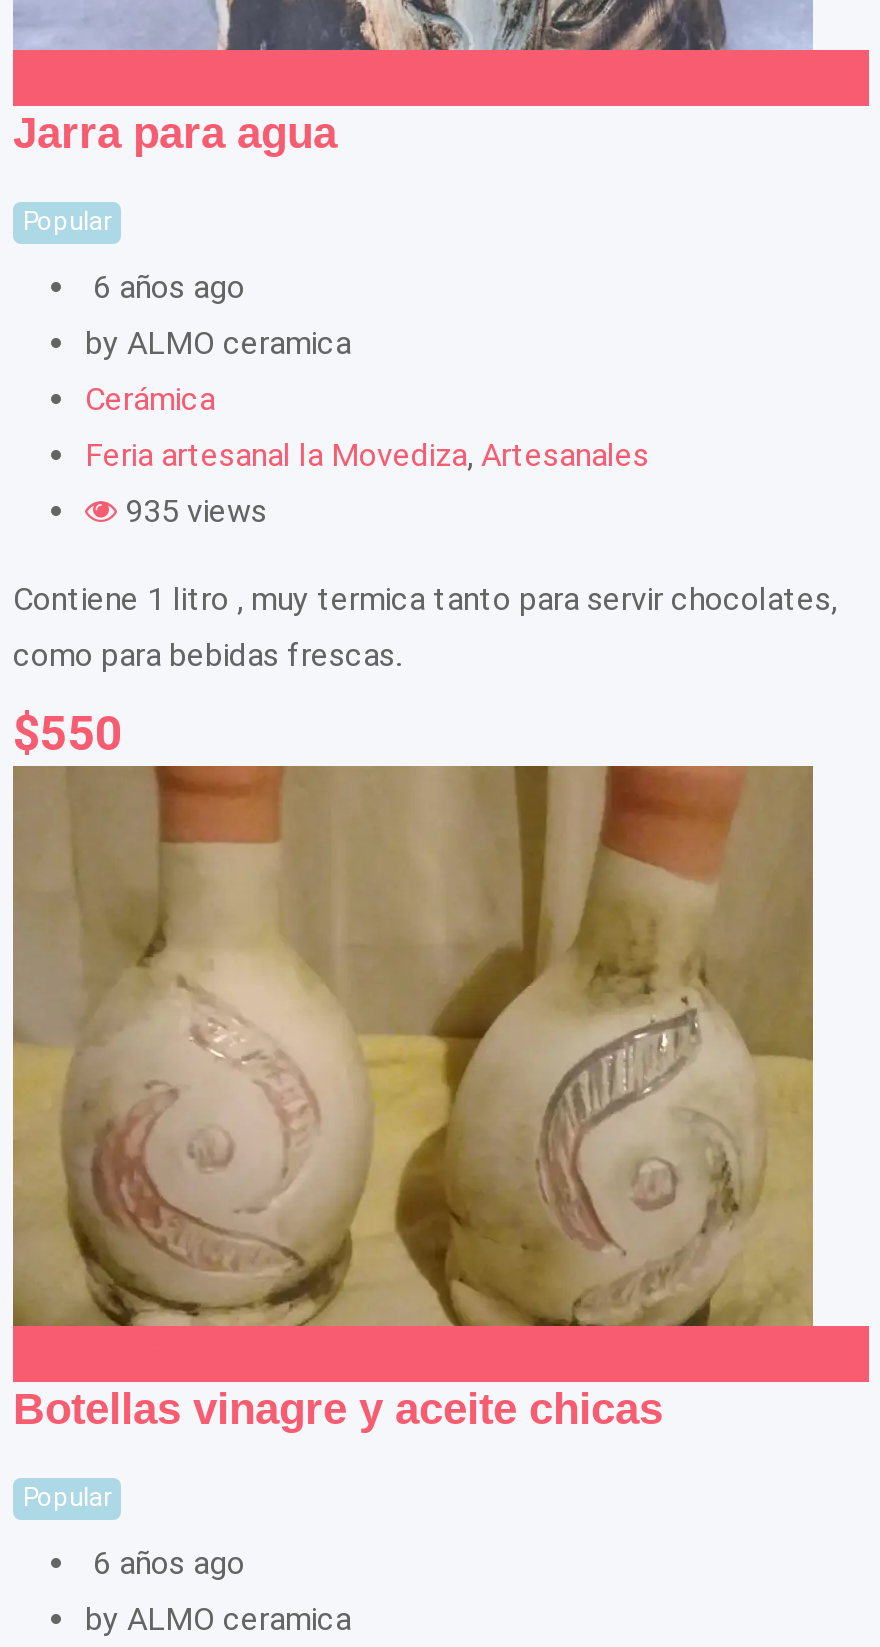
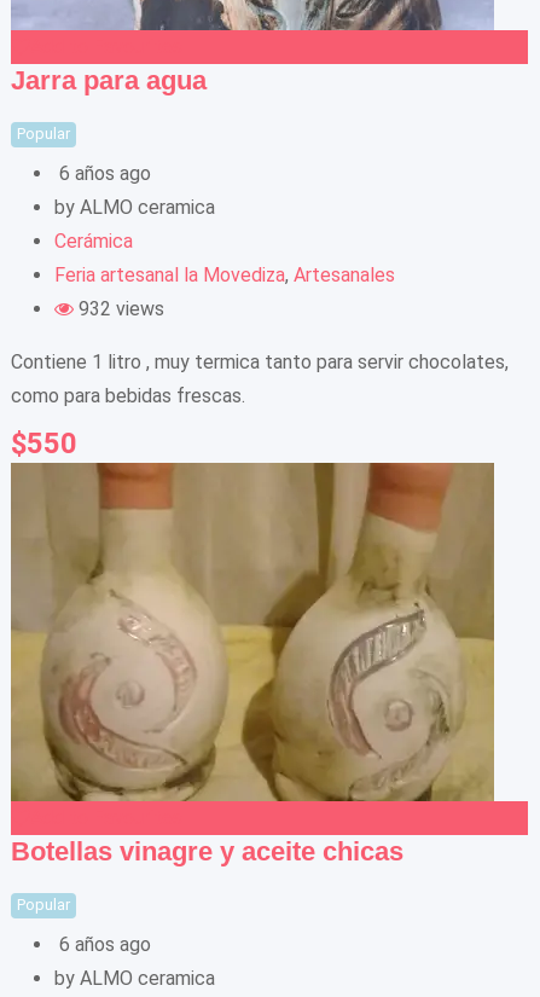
- 935 views
+ 932 views
